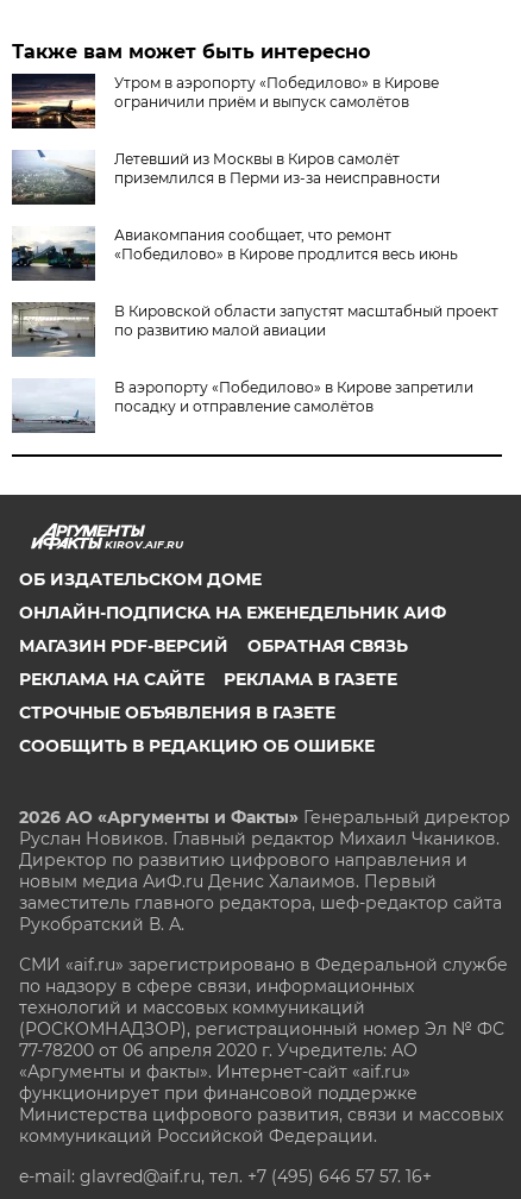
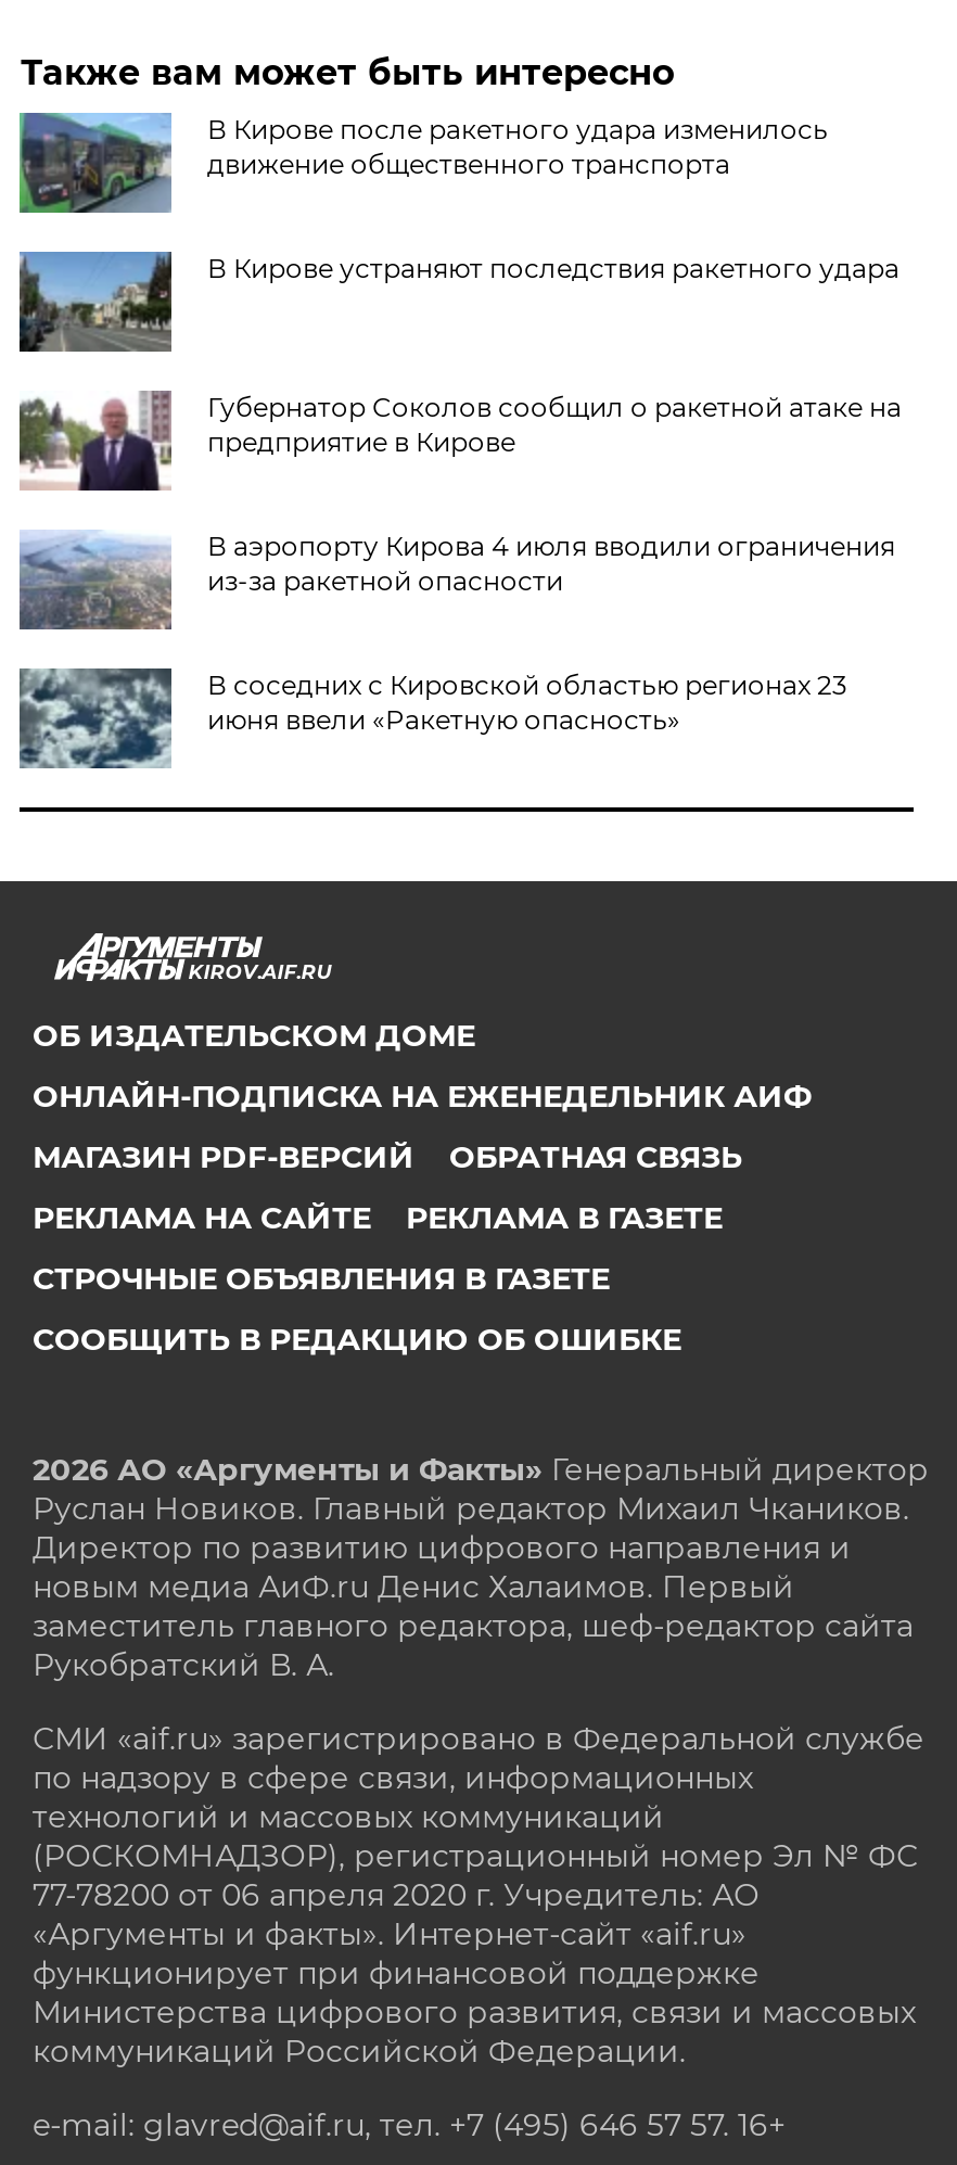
- [image]
- Утром в аэропорту «Победилово» в Кирове
- ограничили приём и выпуск самолётов
+ [image]
+ В Кирове после ракетного удара изменилось
+ движение общественного транспорта

- [image]
- Летевший из Москвы в Киров самолёт
- приземлился в Перми из-за неисправности
+ [image]
+ В Кирове устраняют последствия ракетного удара

- [image]
- Авиакомпания сообщает, что ремонт
- «Победилово» в Кирове продлится весь июнь
+ [image]
+ Губернатор Соколов сообщил о ракетной атаке на
+ предприятие в Кирове

- [image]
- В Кировской области запустят масштабный проект
- по развитию малой авиации
+ [image]
+ В аэропорту Кирова 4 июля вводили ограничения
+ из-за ракетной опасности

- [image]
- В аэропорту «Победилово» в Кирове запретили
- посадку и отправление самолётов
+ [image]
+ В соседних с Кировской областью регионах 23
+ июня ввели «Ракетную опасность»
